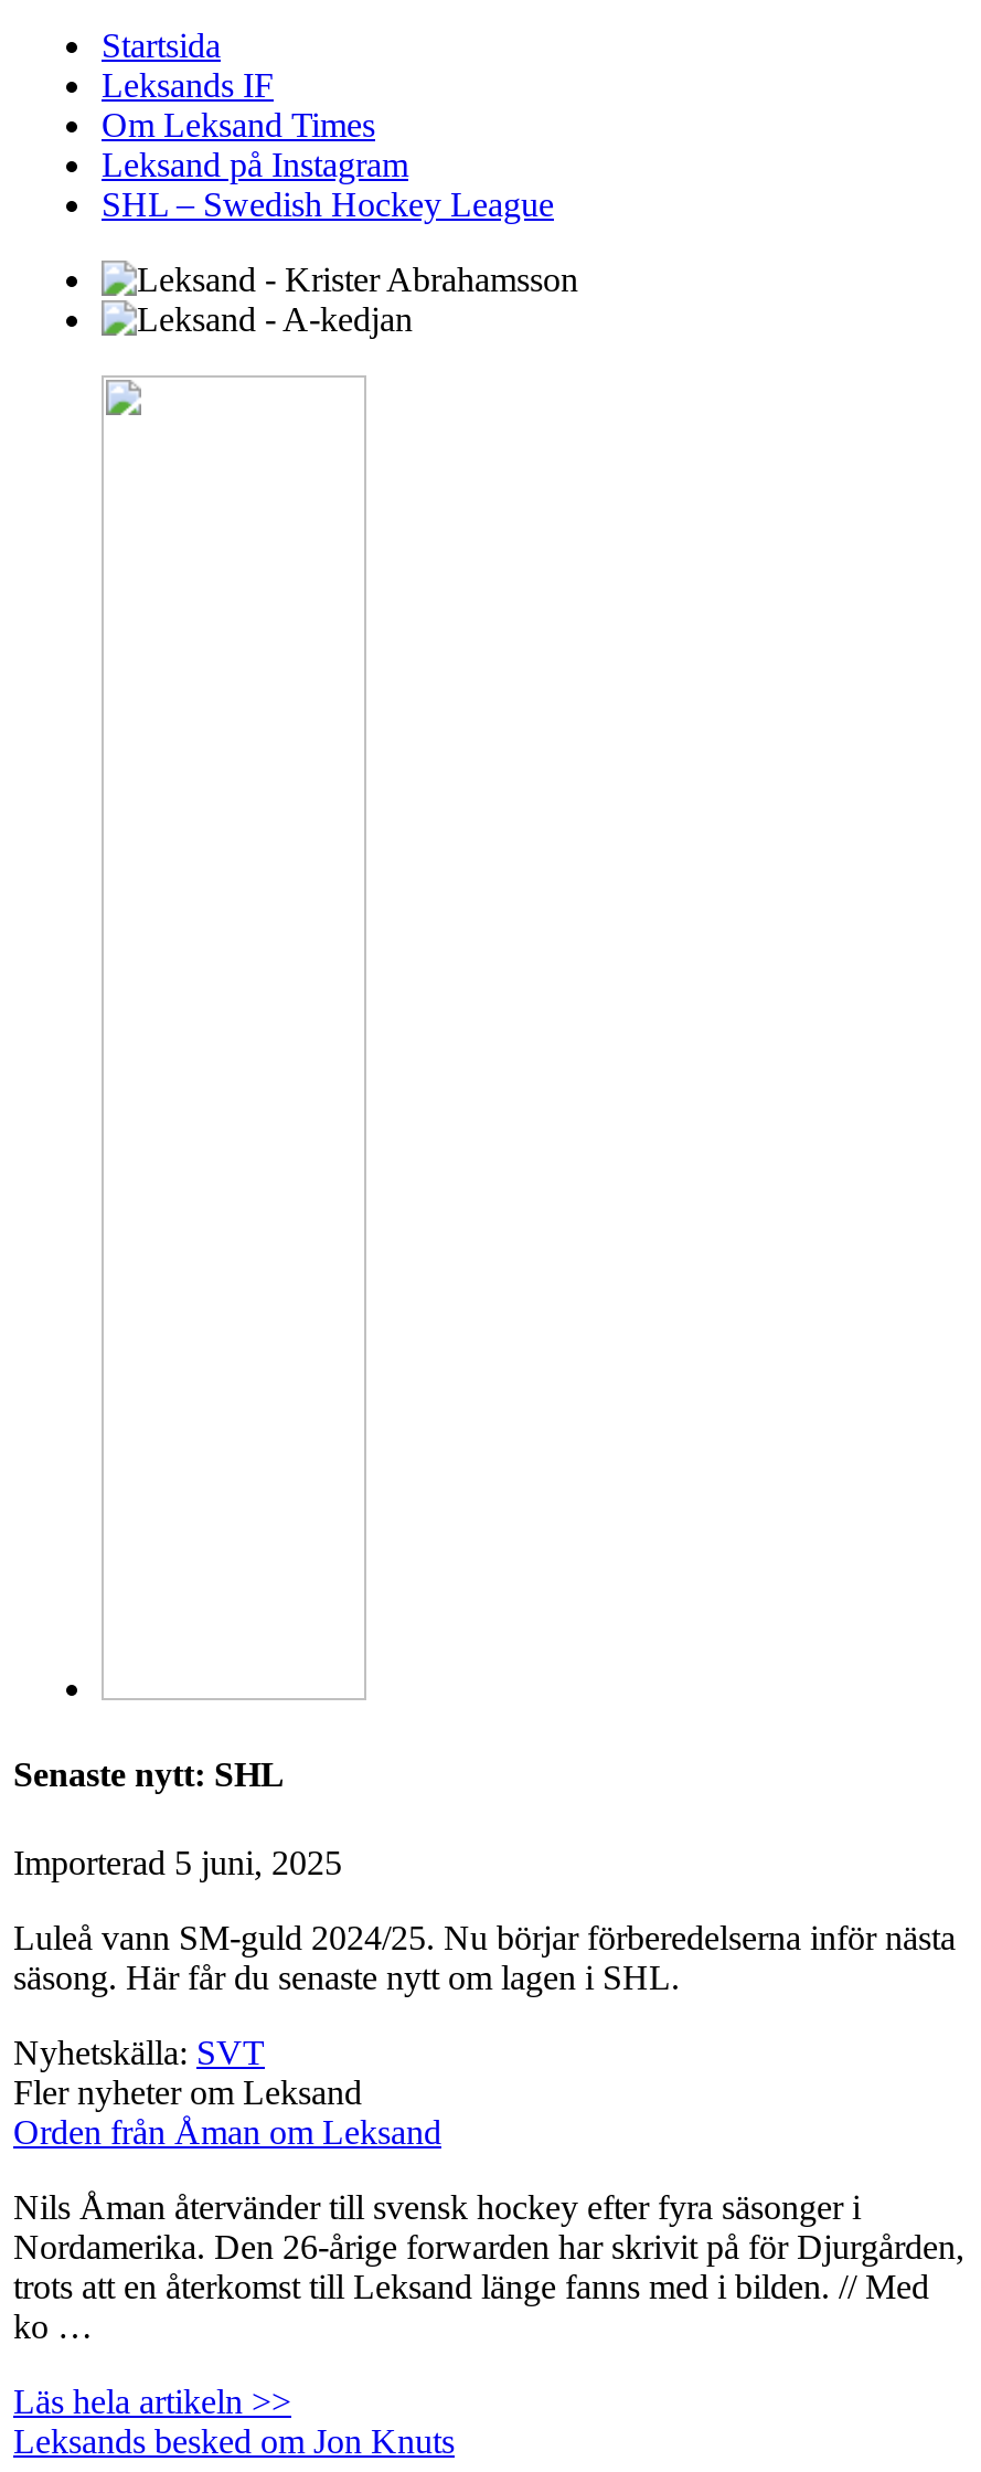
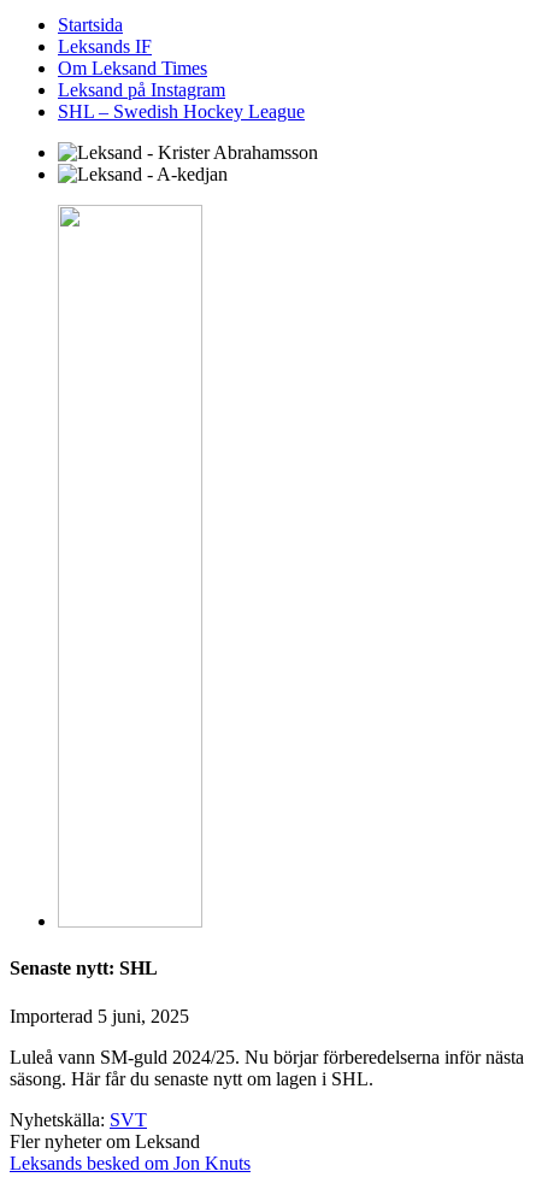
- Orden från Åman om Leksand
- Nils Åman återvänder till svensk hockey efter fyra säsonger i
- Nordamerika. Den 26-årige forwarden har skrivit på för Djurgården,
- trots att en återkomst till Leksand länge fanns med i bilden. // Med
- ko …
- Läs hela artikeln >>
